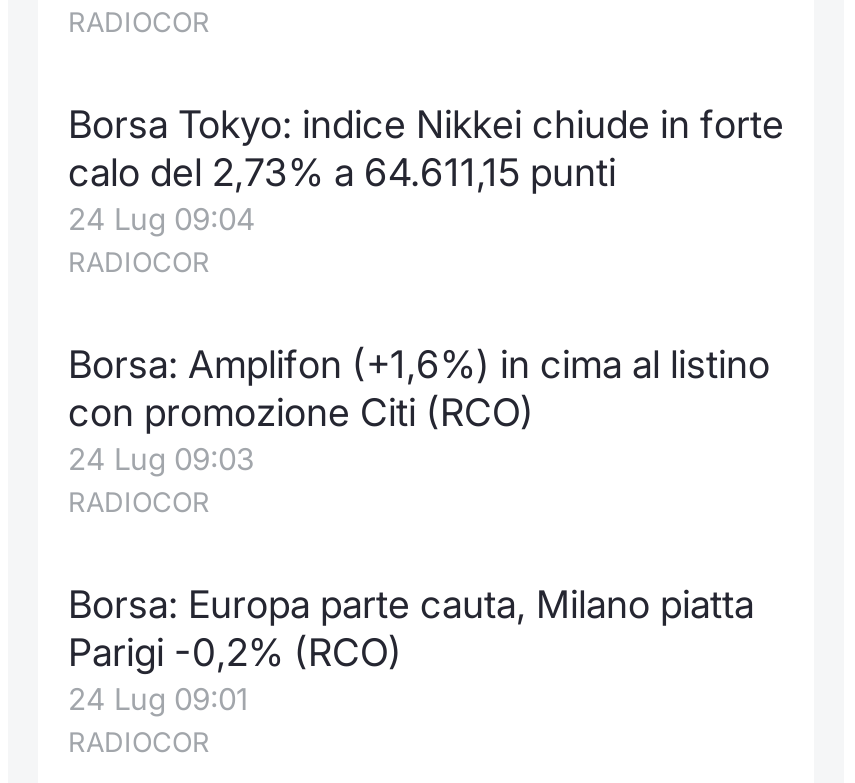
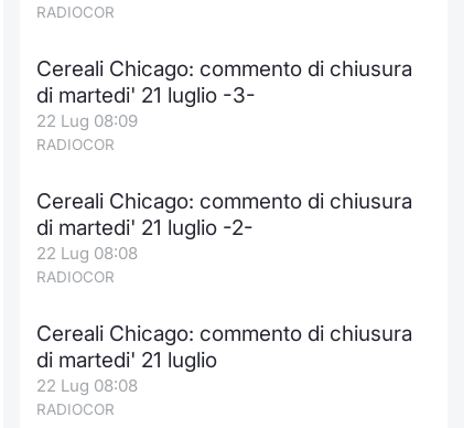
- Borsa Tokyo: indice Nikkei chiude in forte
- calo del 2,73% a 64.611,15 punti
- 24 Lug 09:04
+ Cereali Chicago: commento di chiusura
+ di martedi' 21 luglio -3-
+ 22 Lug 08:09

- Borsa: Amplifon (+1,6%) in cima al listino
- con promozione Citi (RCO)
- 24 Lug 09:03
+ Cereali Chicago: commento di chiusura
+ di martedi' 21 luglio -2-
+ 22 Lug 08:08

- Borsa: Europa parte cauta, Milano piatta
- Parigi -0,2% (RCO)
- 24 Lug 09:01
+ Cereali Chicago: commento di chiusura
+ di martedi' 21 luglio
+ 22 Lug 08:08
